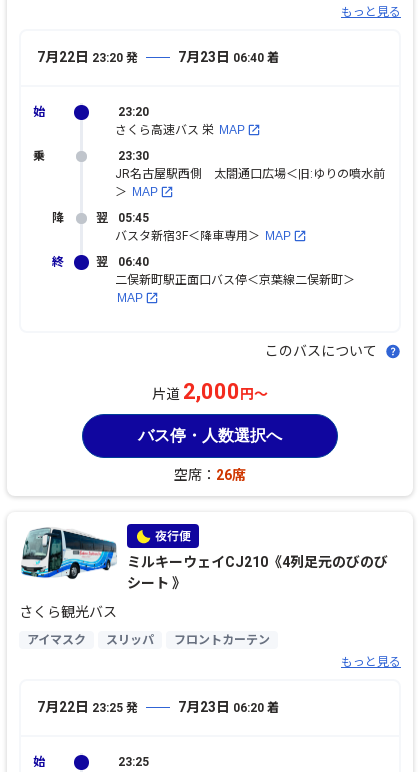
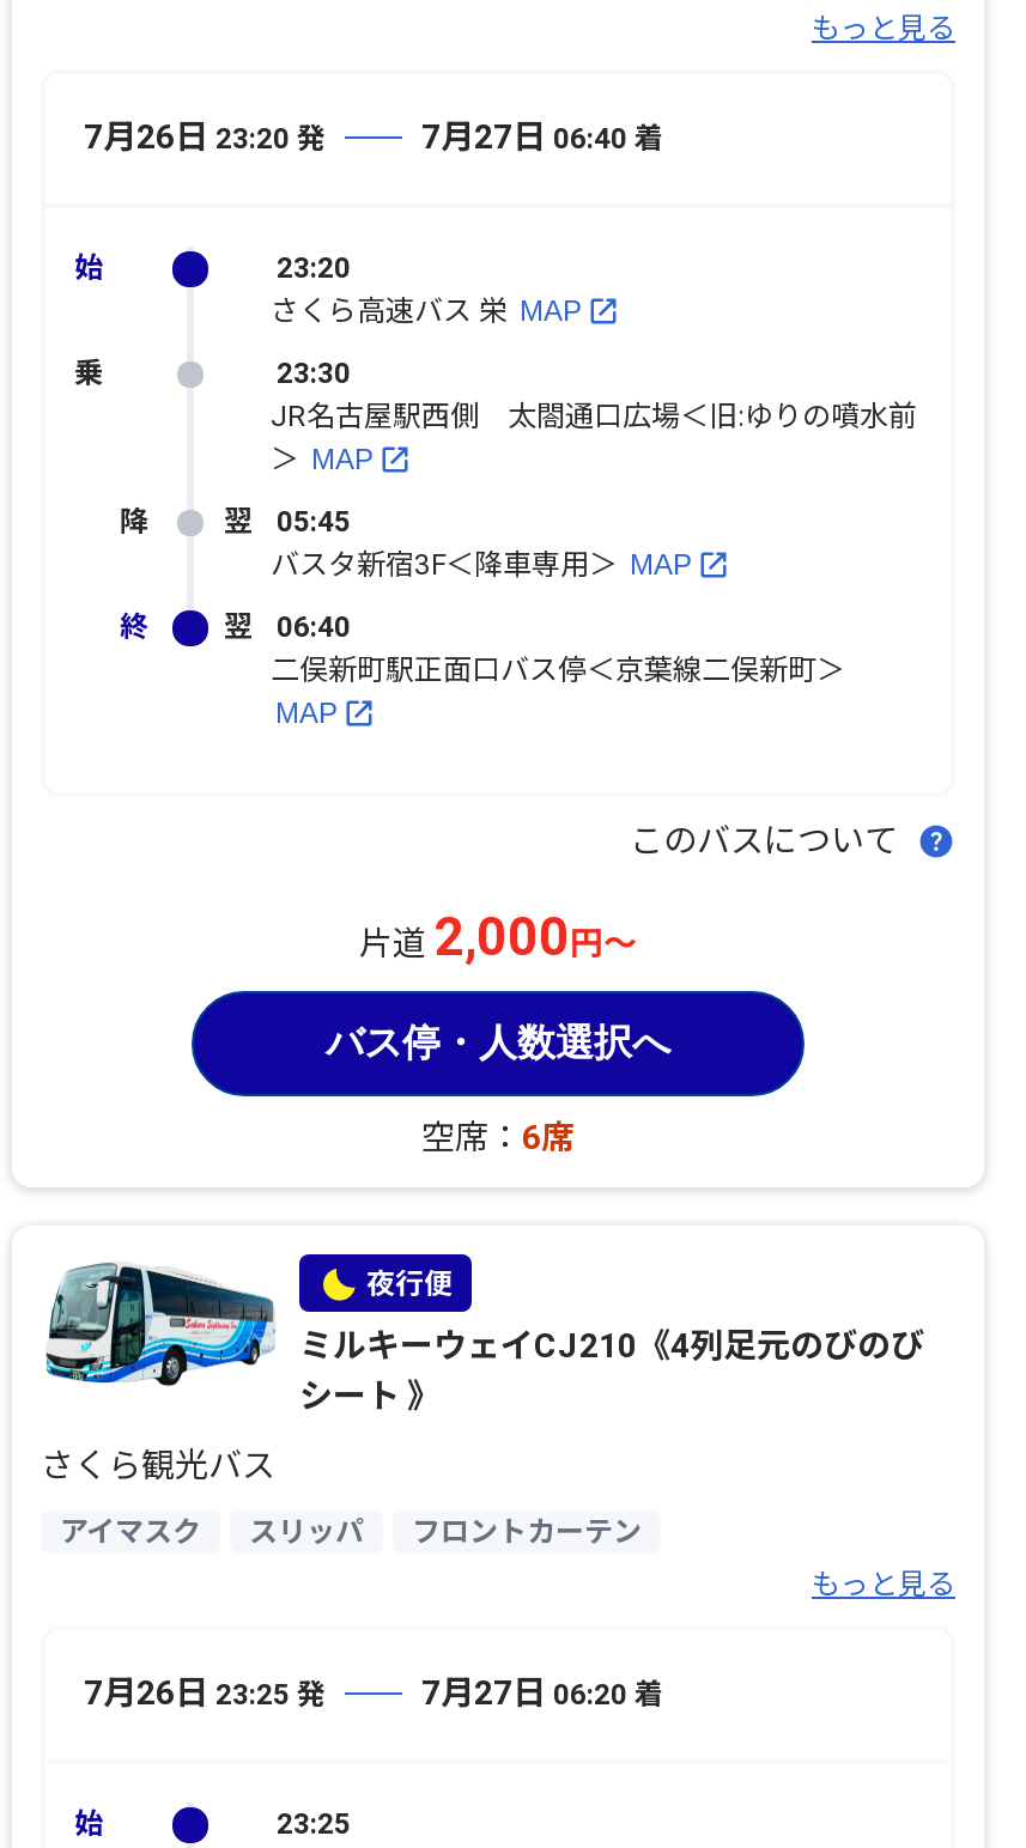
- 7月22日23:20発
+ 7月26日23:20発

- 7月23日06:40着
+ 7月27日06:40着

- 空席：26席
+ 空席：6席

- 7月22日23:25発
+ 7月26日23:25発

- 7月23日06:20着
+ 7月27日06:20着
